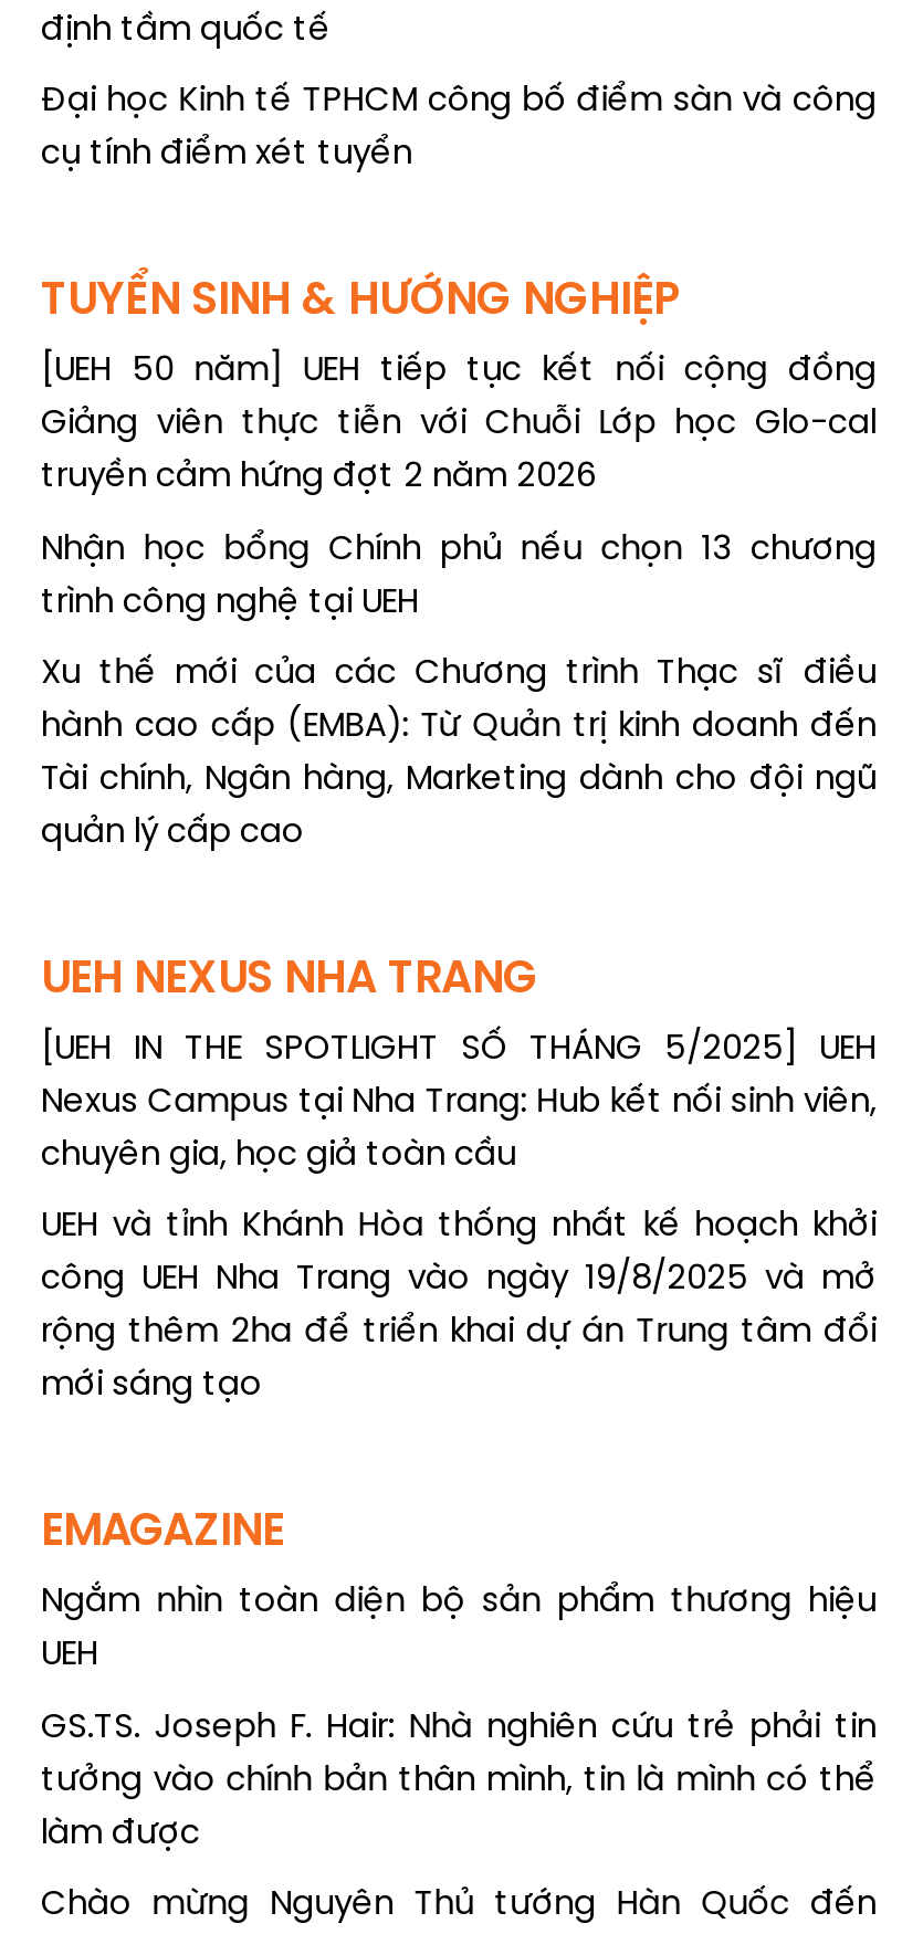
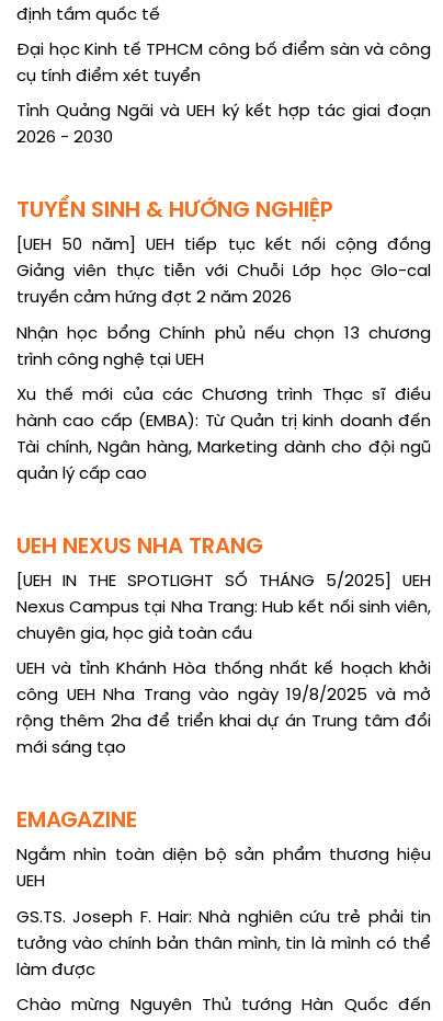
+ Tỉnh Quảng Ngãi và UEH ký kết hợp tác giai đoạn
+ 2026 - 2030
